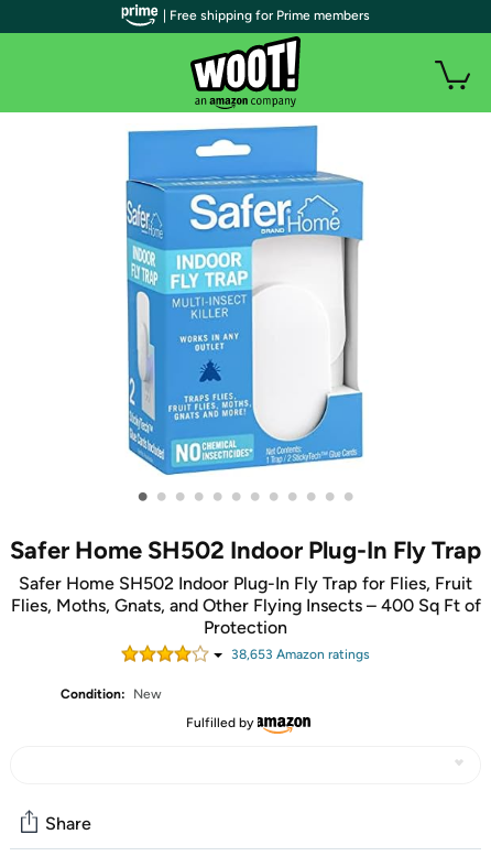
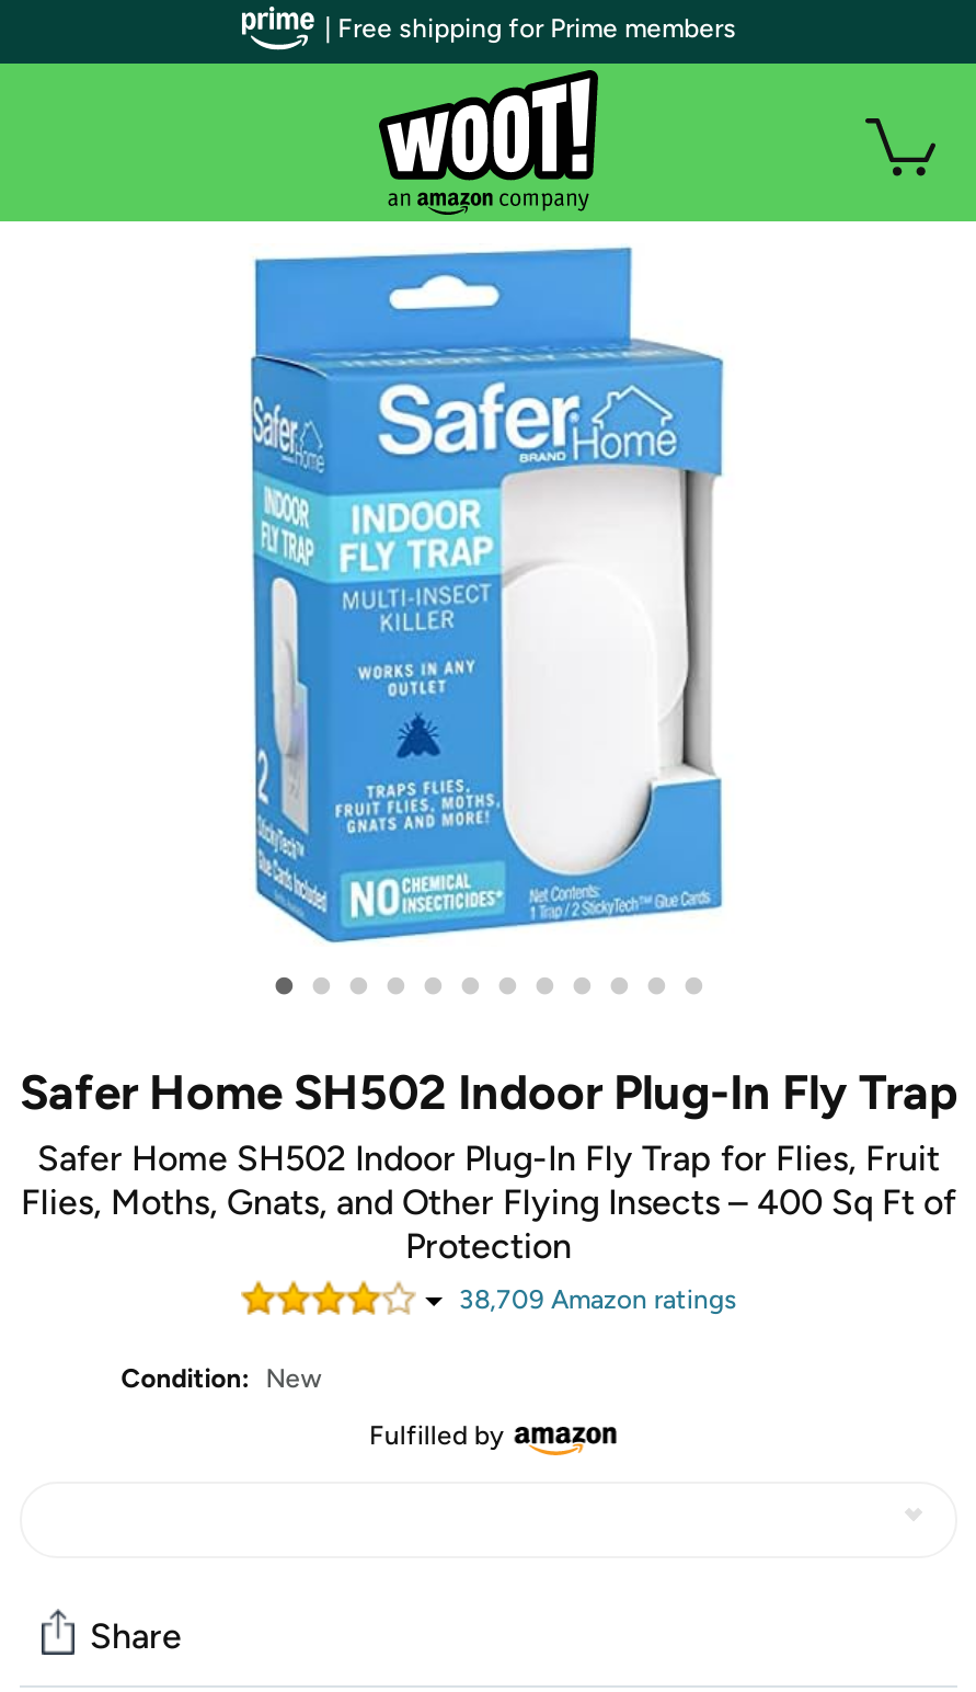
- 38,653 Amazon ratings
+ 38,709 Amazon ratings
